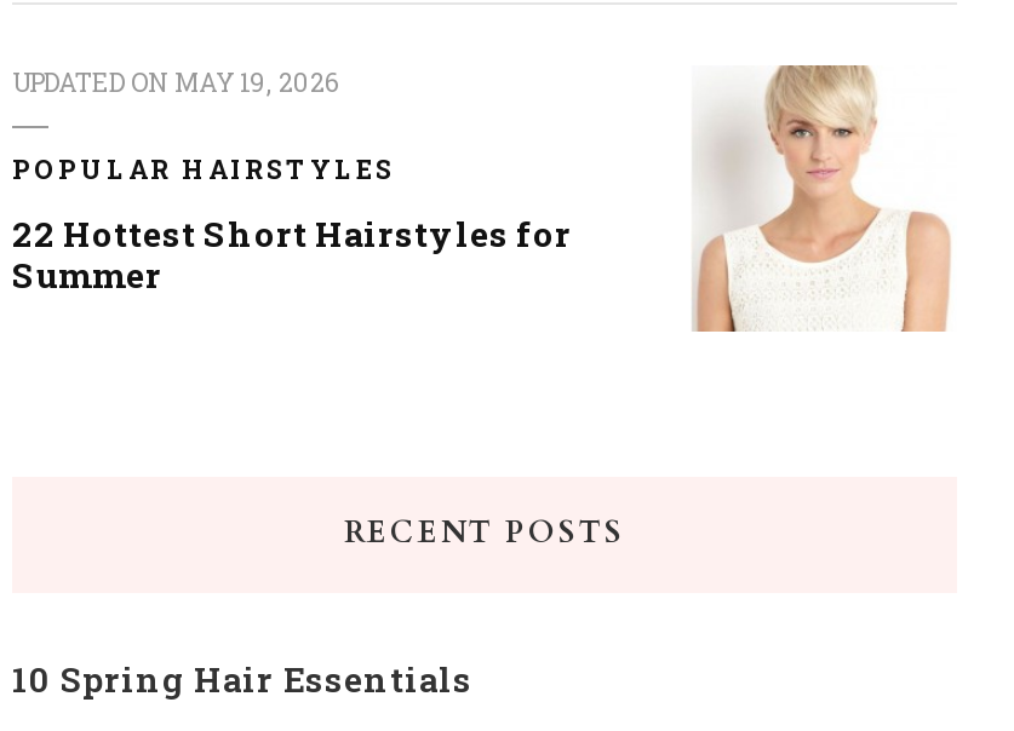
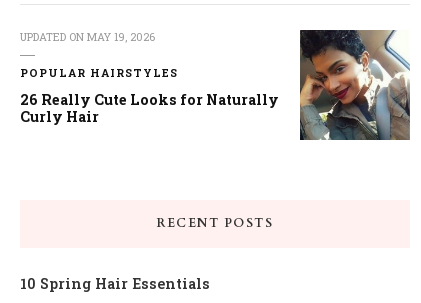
- [image]
+ [image]

- 22 Hottest Short Hairstyles for
- Summer
+ 26 Really Cute Looks for Naturally
+ Curly Hair
